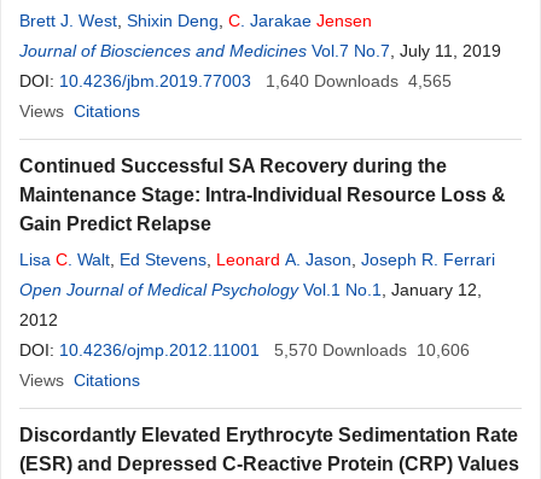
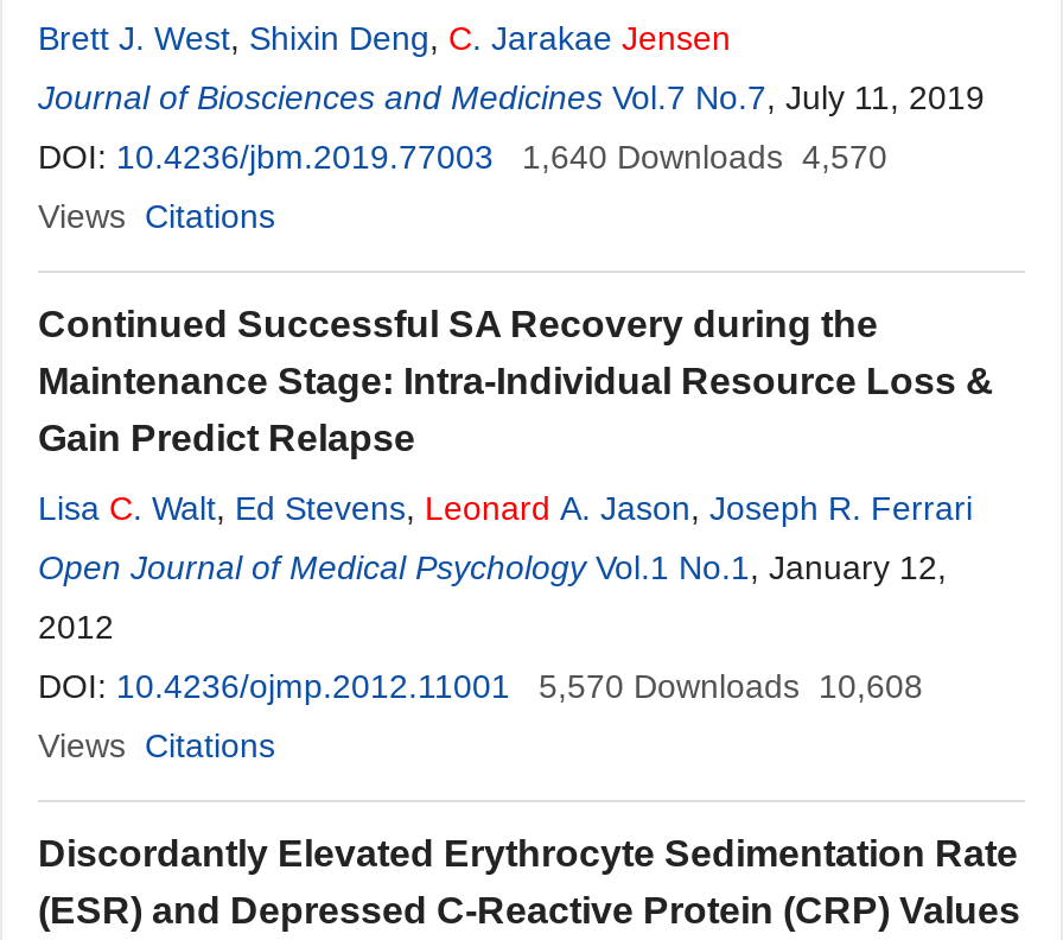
- DOI: 10.4236/jbm.2019.77003 1,640 Downloads 4,565
+ DOI: 10.4236/jbm.2019.77003 1,640 Downloads 4,570

- DOI: 10.4236/ojmp.2012.11001 5,570 Downloads 10,606
+ DOI: 10.4236/ojmp.2012.11001 5,570 Downloads 10,608
